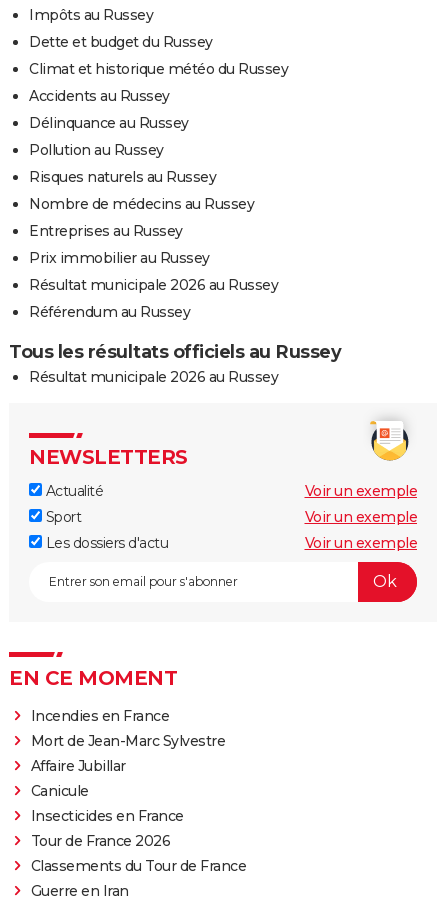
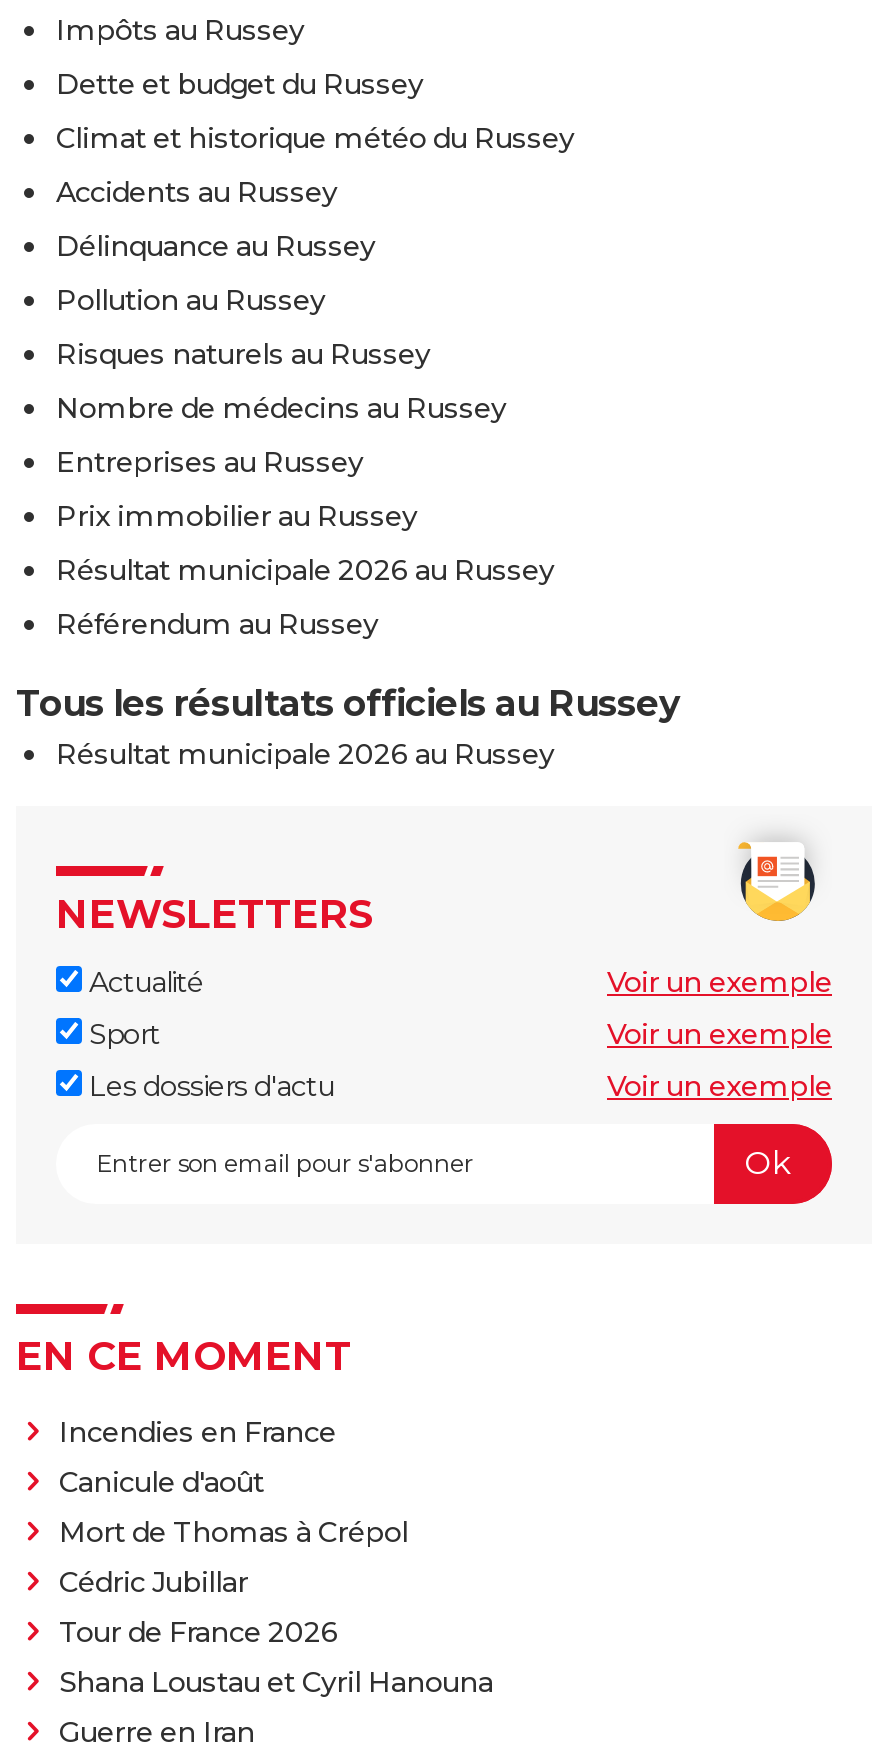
- Mort de Jean-Marc Sylvestre
- Affaire Jubillar
- Canicule
- Insecticides en France
+ Canicule d'août
+ Mort de Thomas à Crépol
+ Cédric Jubillar

- Classements du Tour de France
+ Shana Loustau et Cyril Hanouna
